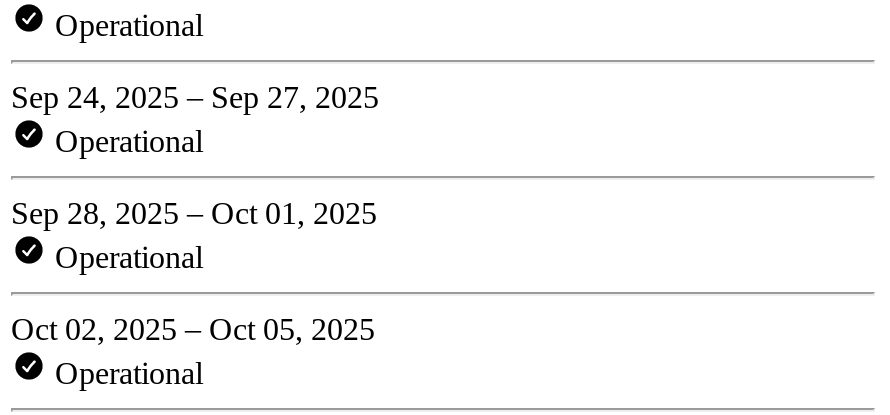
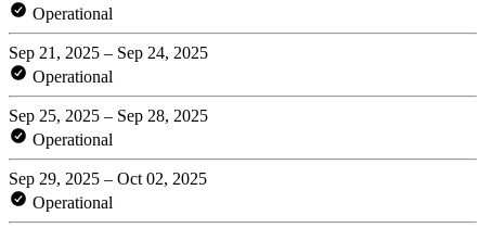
- Sep 24, 2025 – Sep 27, 2025
+ Sep 21, 2025 – Sep 24, 2025

- Sep 28, 2025 – Oct 01, 2025
+ Sep 25, 2025 – Sep 28, 2025

- Oct 02, 2025 – Oct 05, 2025
+ Sep 29, 2025 – Oct 02, 2025
